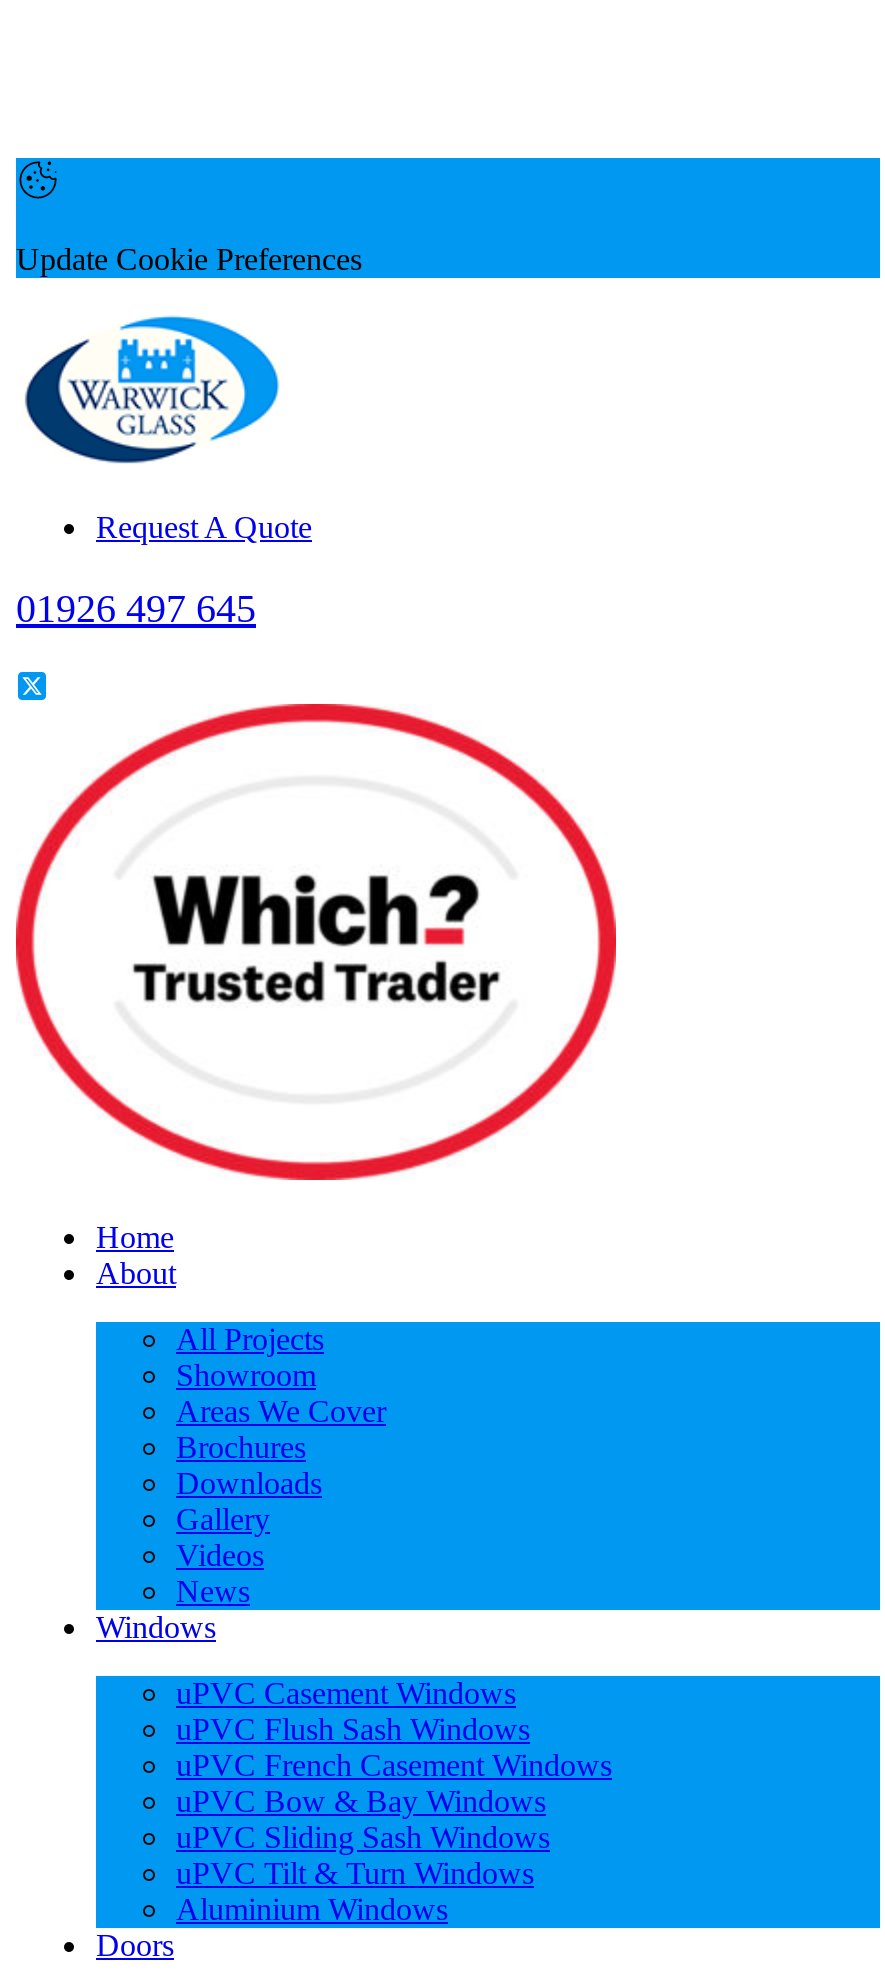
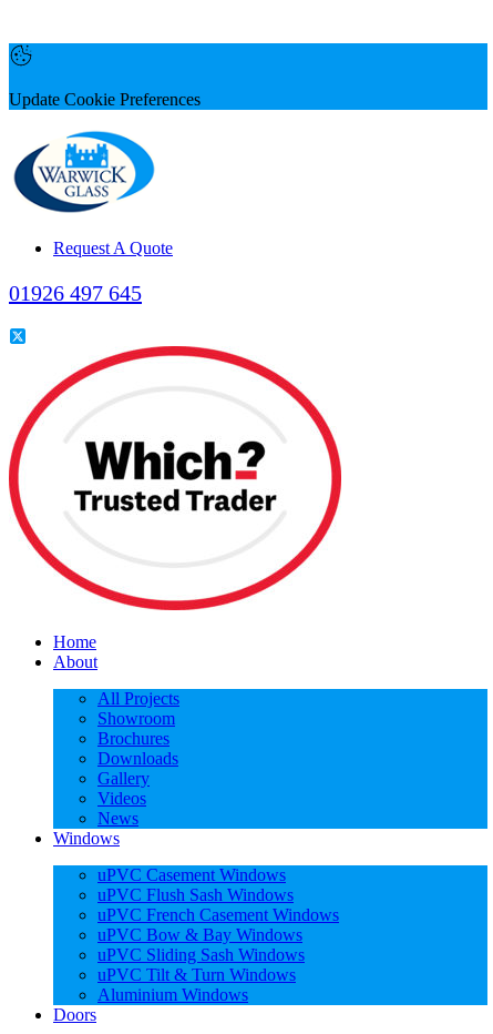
- Areas We Cover
